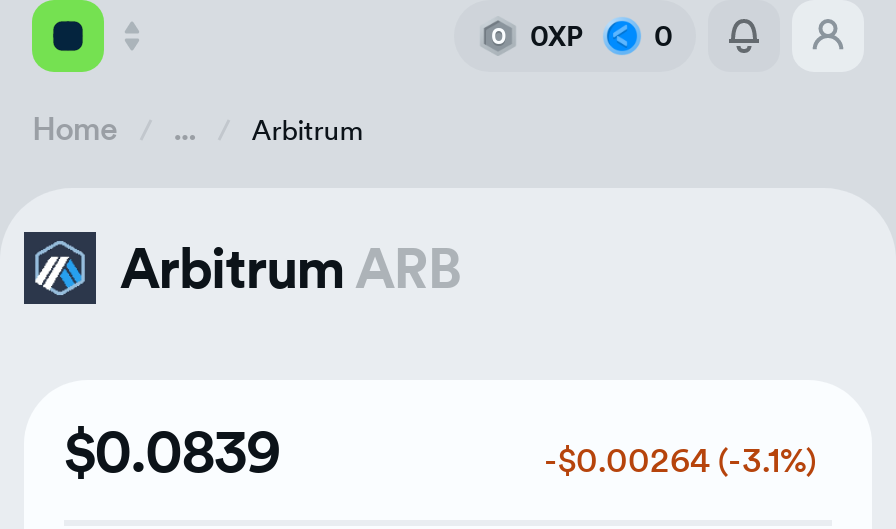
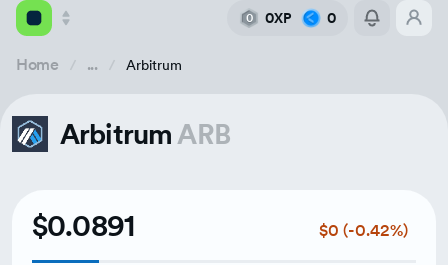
- $0.0839
+ $0.0891

- -$0.00264 (-3.1%)
+ $0 (-0.42%)
